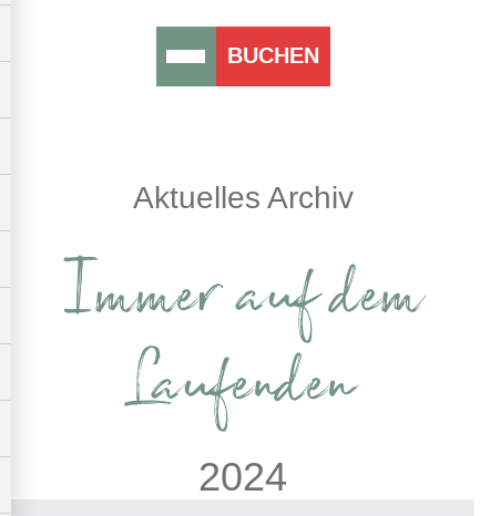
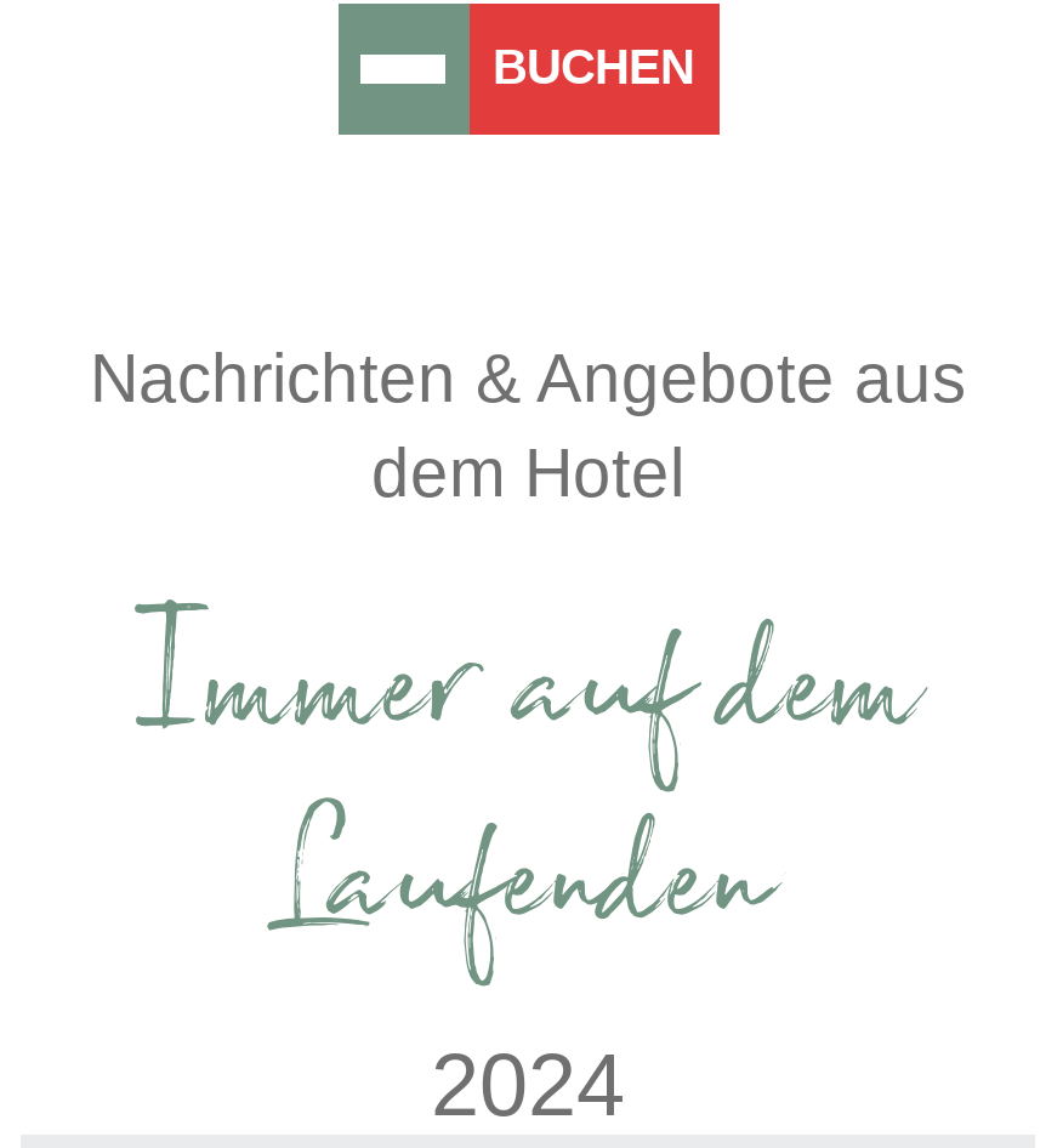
- Aktuelles Archiv
+ Nachrichten & Angebote aus
+ dem Hotel
